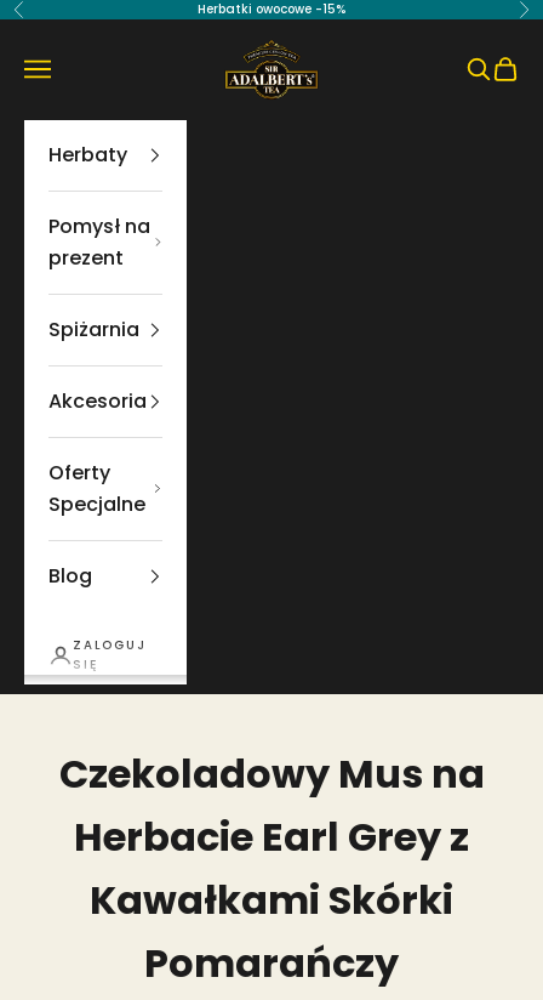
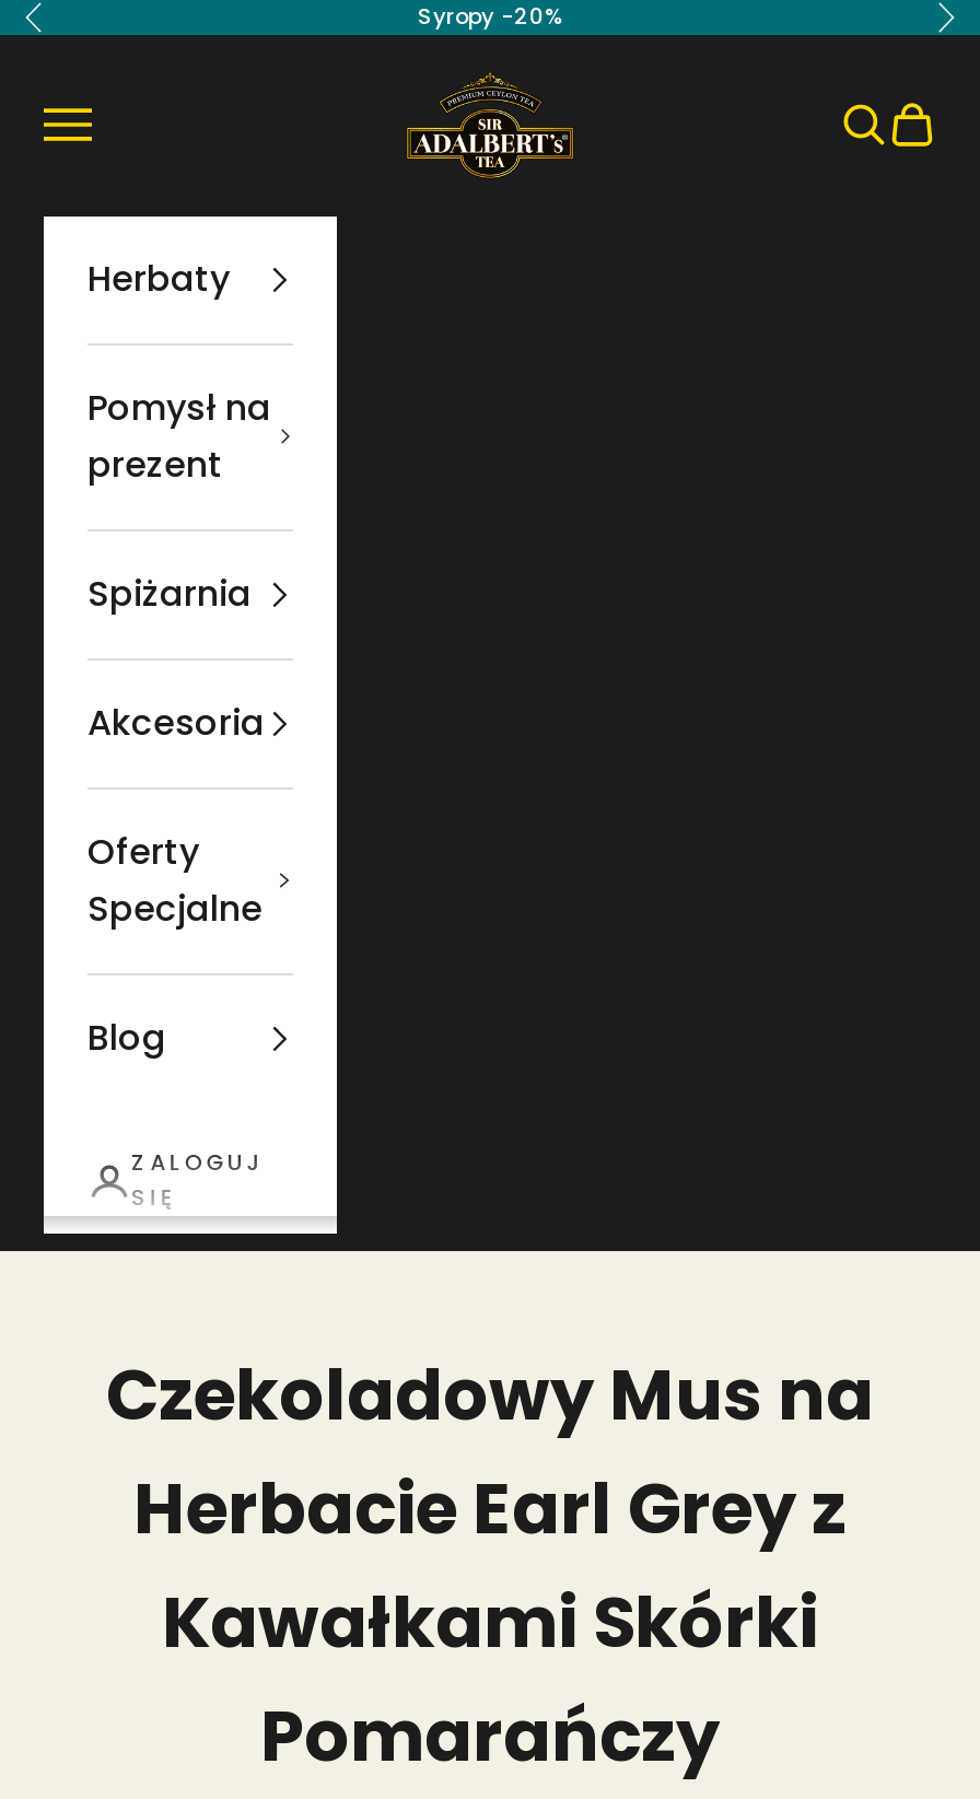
- Herbatki owocowe -15%
+ Syropy -20%
